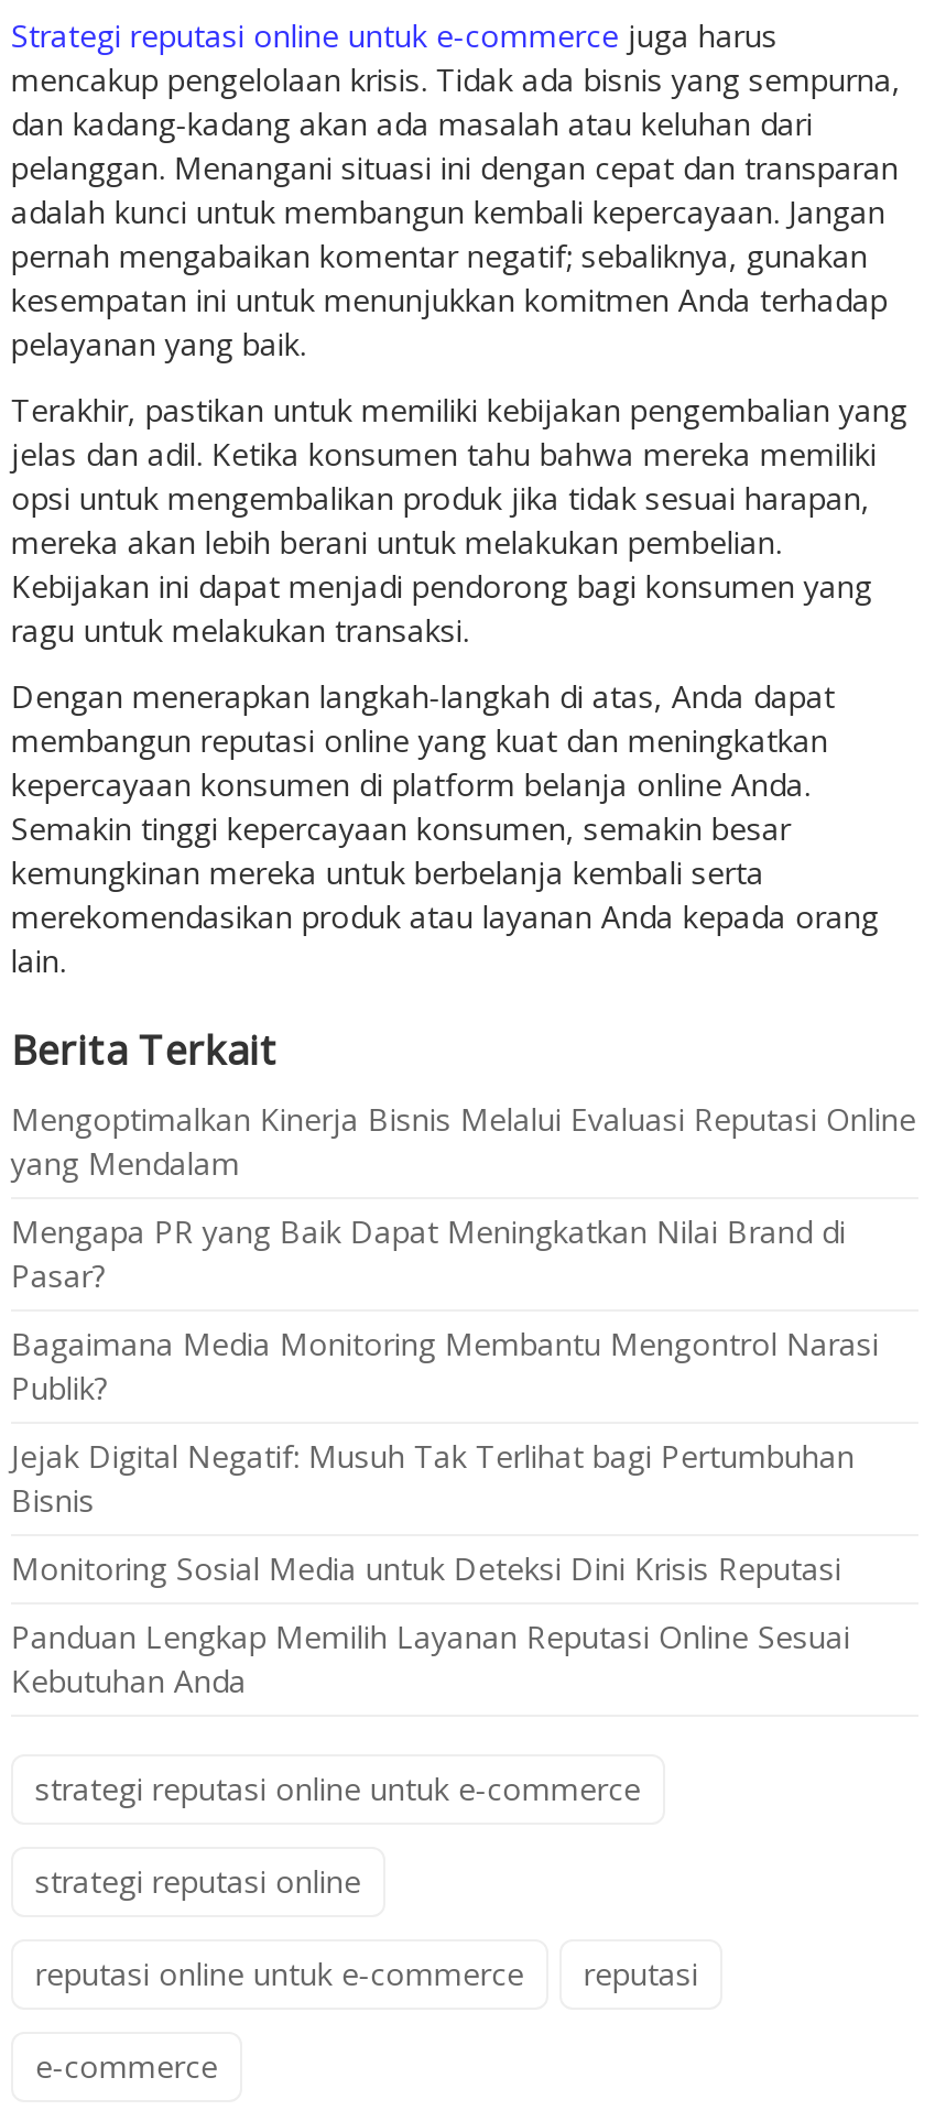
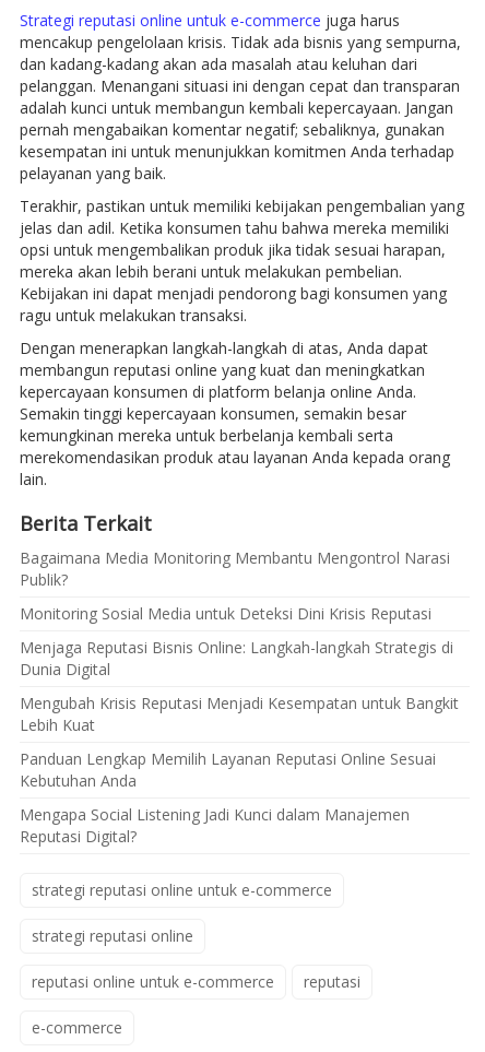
- Mengoptimalkan Kinerja Bisnis Melalui Evaluasi Reputasi Online
- yang Mendalam
- Mengapa PR yang Baik Dapat Meningkatkan Nilai Brand di
- Pasar?

moved up: Bagaimana Media Monitoring Membantu Mengontrol Narasi | Publik?

- Jejak Digital Negatif: Musuh Tak Terlihat bagi Pertumbuhan
- Bisnis

moved up: Monitoring Sosial Media untuk Deteksi Dini Krisis Reputasi

+ Menjaga Reputasi Bisnis Online: Langkah-langkah Strategis di
+ Dunia Digital
+ Mengubah Krisis Reputasi Menjadi Kesempatan untuk Bangkit
+ Lebih Kuat

moved up: Panduan Lengkap Memilih Layanan Reputasi Online Sesuai | Kebutuhan Anda

+ Mengapa Social Listening Jadi Kunci dalam Manajemen
+ Reputasi Digital?
